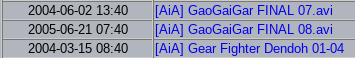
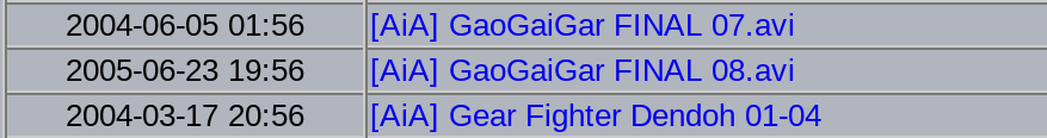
- 2004-06-02 13:40 [AiA] GaoGaiGar FINAL 07.avi
+ 2004-06-05 01:56 [AiA] GaoGaiGar FINAL 07.avi

- 2005-06-21 07:40 [AiA] GaoGaiGar FINAL 08.avi
+ 2005-06-23 19:56 [AiA] GaoGaiGar FINAL 08.avi

- 2004-03-15 08:40 [AiA] Gear Fighter Dendoh 01-04
+ 2004-03-17 20:56 [AiA] Gear Fighter Dendoh 01-04
